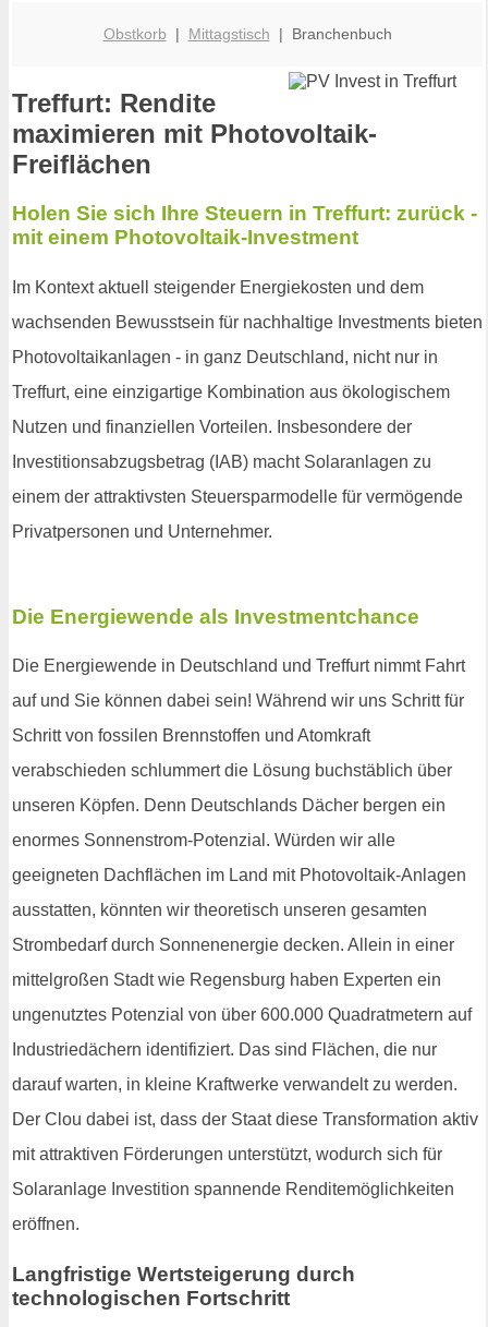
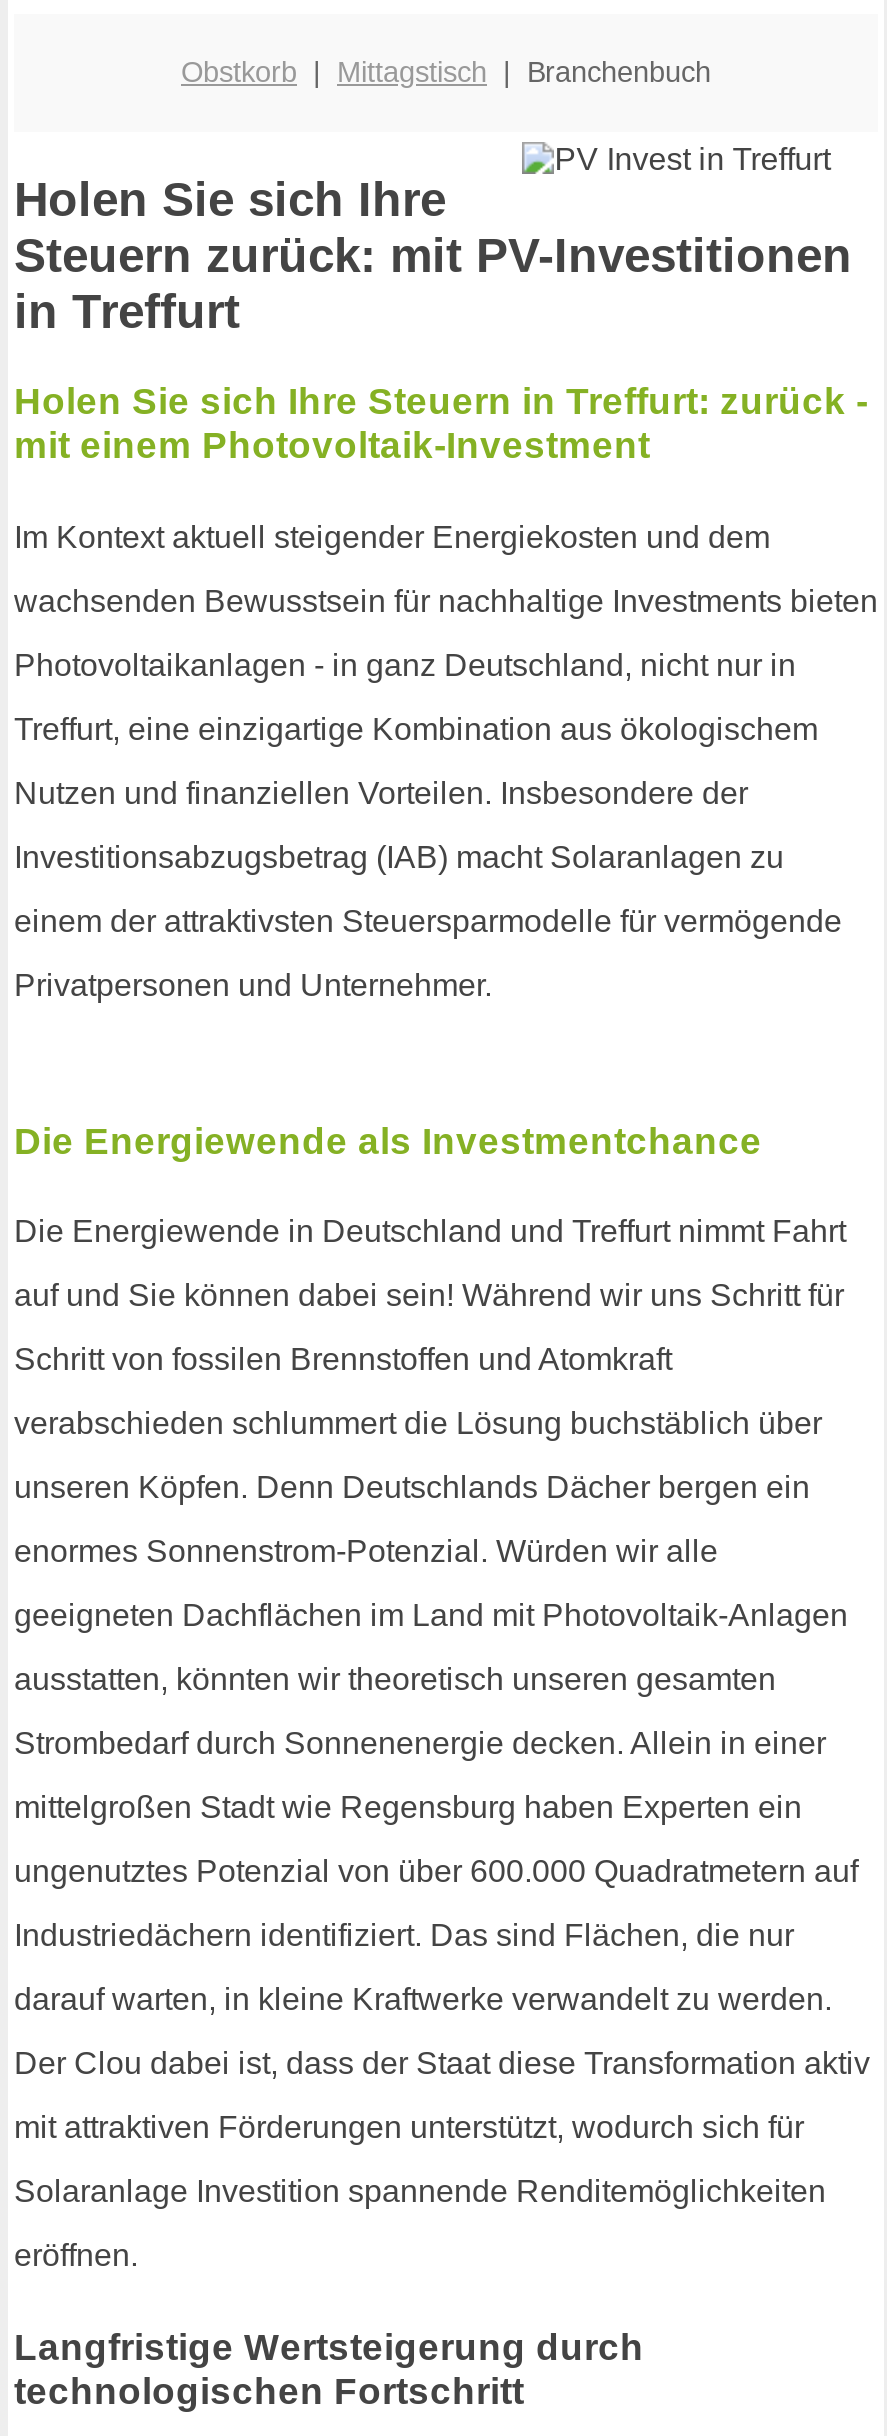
- Treffurt: Rendite
- maximieren mit Photovoltaik-
- Freiflächen
+ Holen Sie sich Ihre
+ Steuern zurück: mit PV-Investitionen
+ in Treffurt
